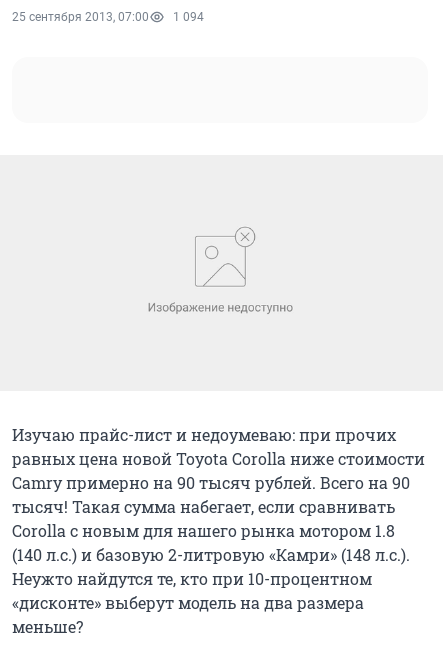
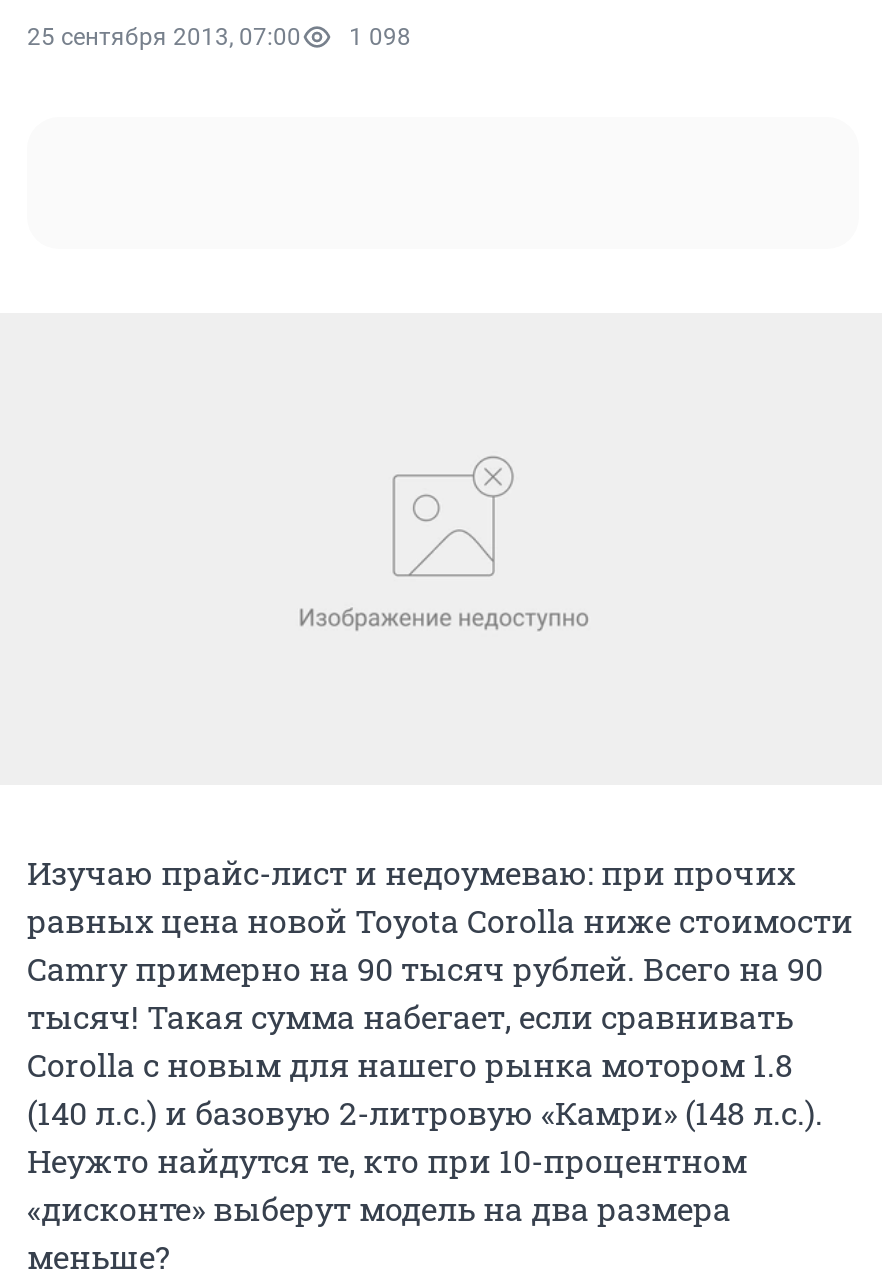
- 25 сентября 2013, 07:00 1 094
+ 25 сентября 2013, 07:00 1 098
